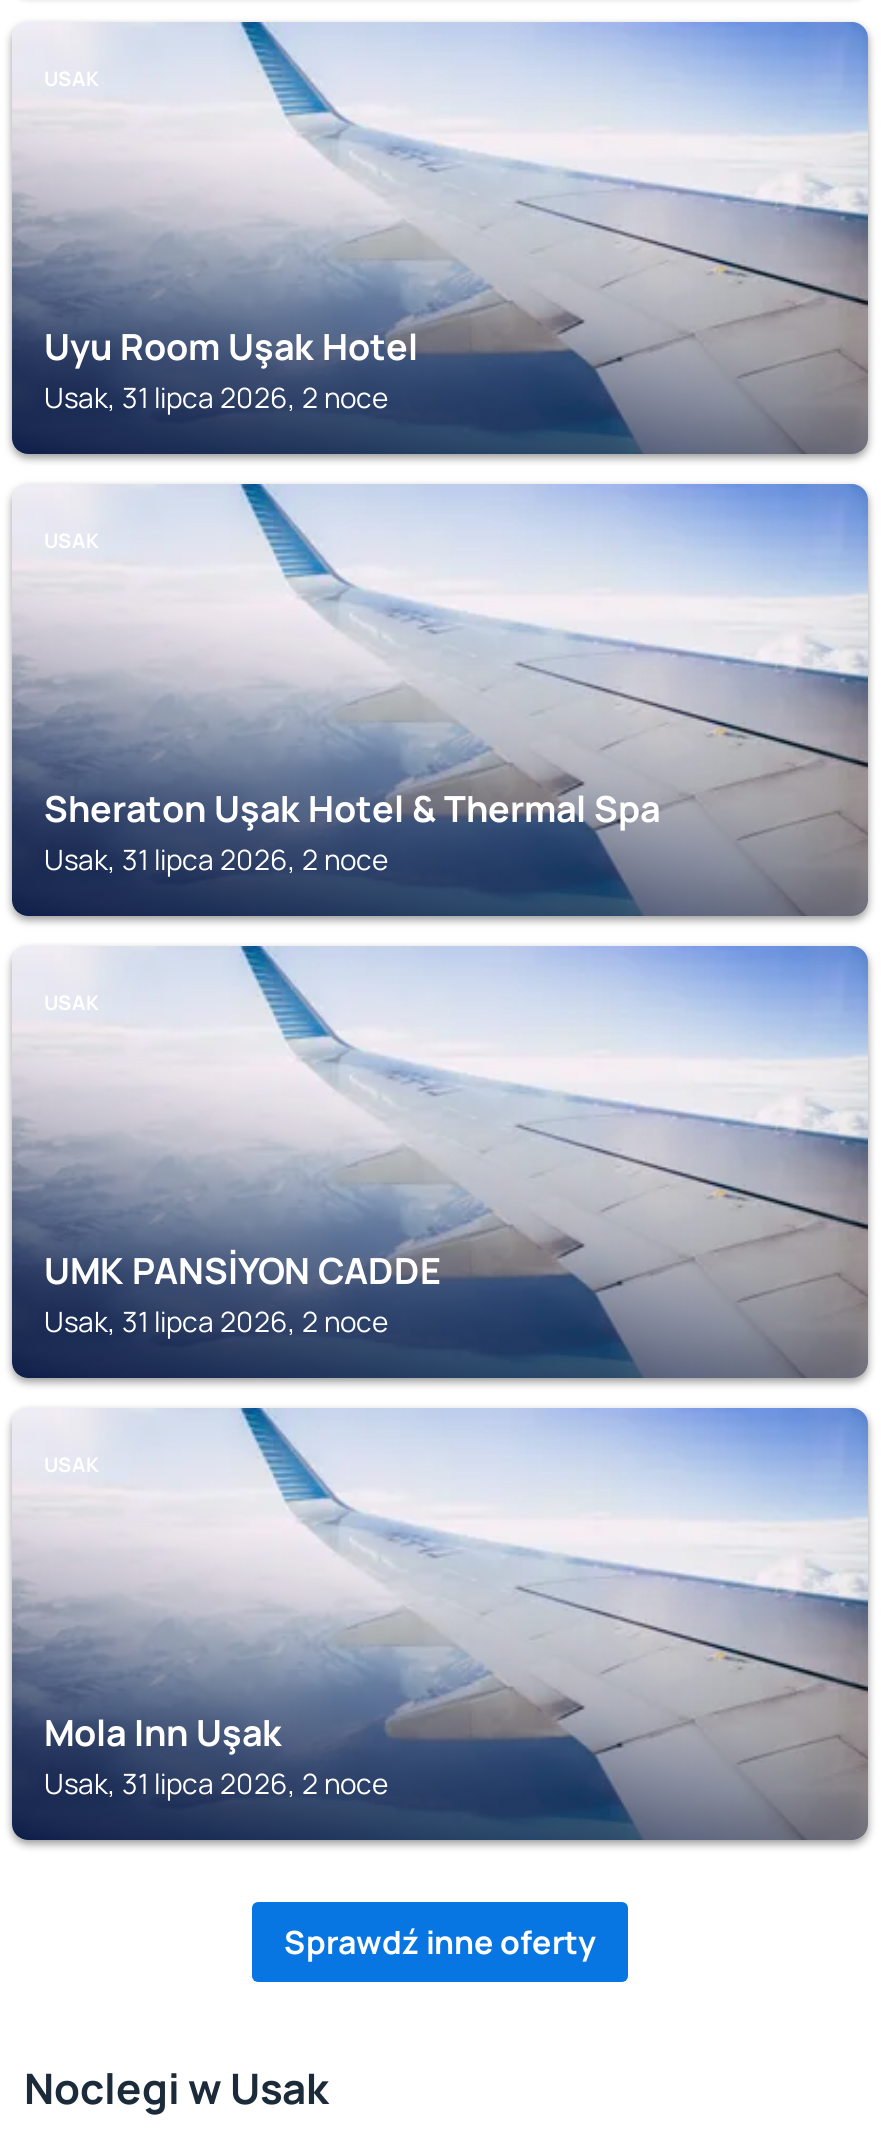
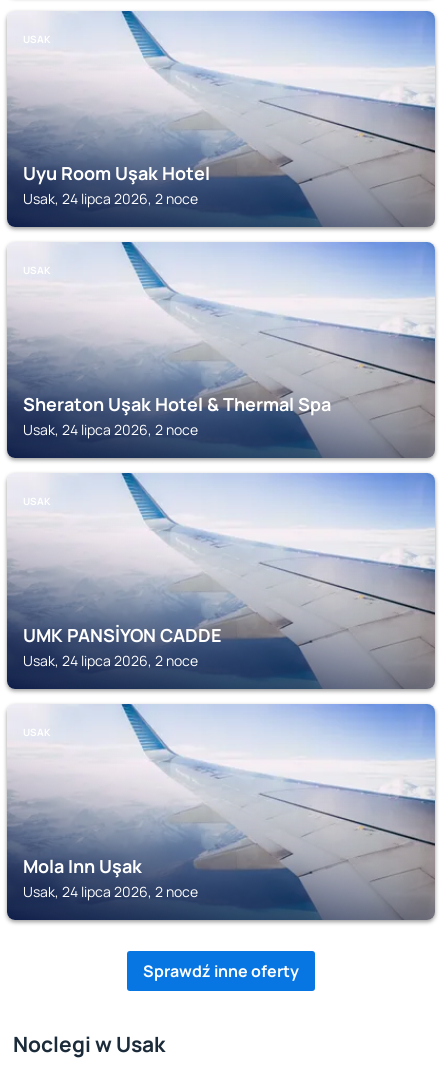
- Usak, 31 lipca 2026, 2 noce
+ Usak, 24 lipca 2026, 2 noce

- Usak, 31 lipca 2026, 2 noce
+ Usak, 24 lipca 2026, 2 noce

- Usak, 31 lipca 2026, 2 noce
+ Usak, 24 lipca 2026, 2 noce

- Usak, 31 lipca 2026, 2 noce
+ Usak, 24 lipca 2026, 2 noce
